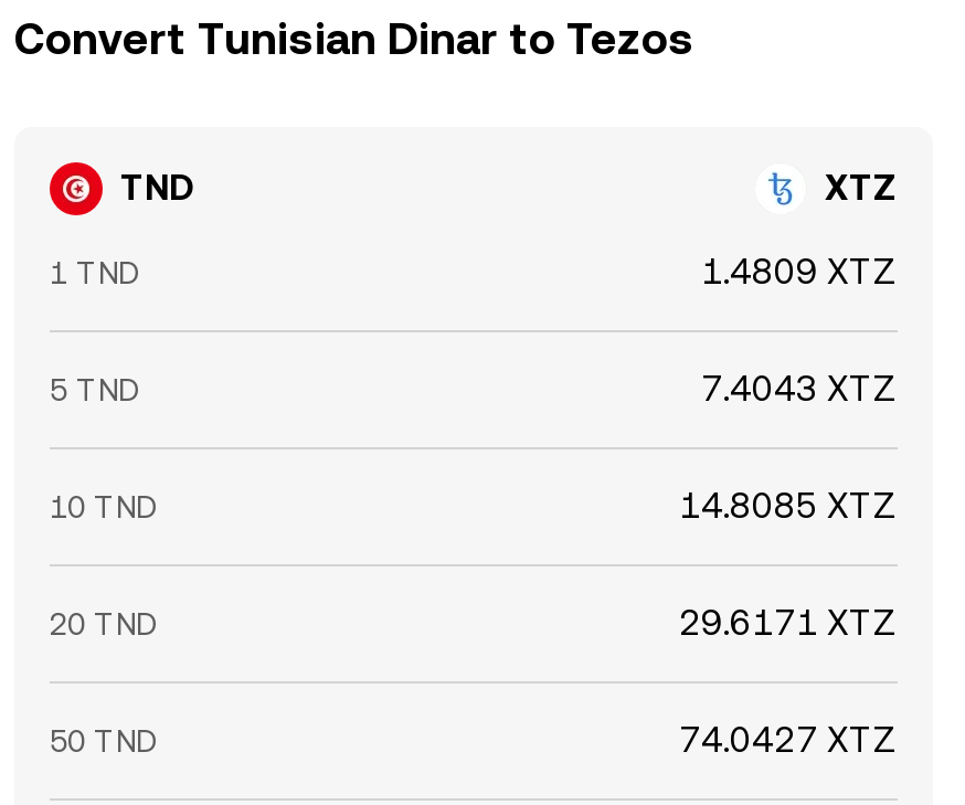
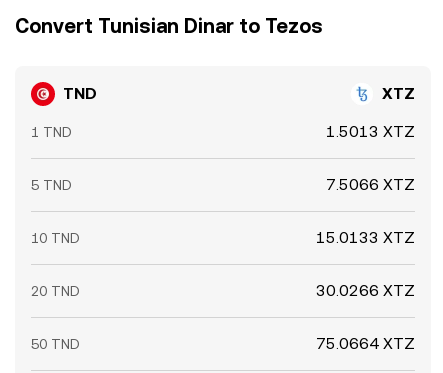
- 1.4809 XTZ
+ 1.5013 XTZ

- 7.4043 XTZ
+ 7.5066 XTZ

- 14.8085 XTZ
+ 15.0133 XTZ

- 29.6171 XTZ
+ 30.0266 XTZ

- 74.0427 XTZ
+ 75.0664 XTZ
